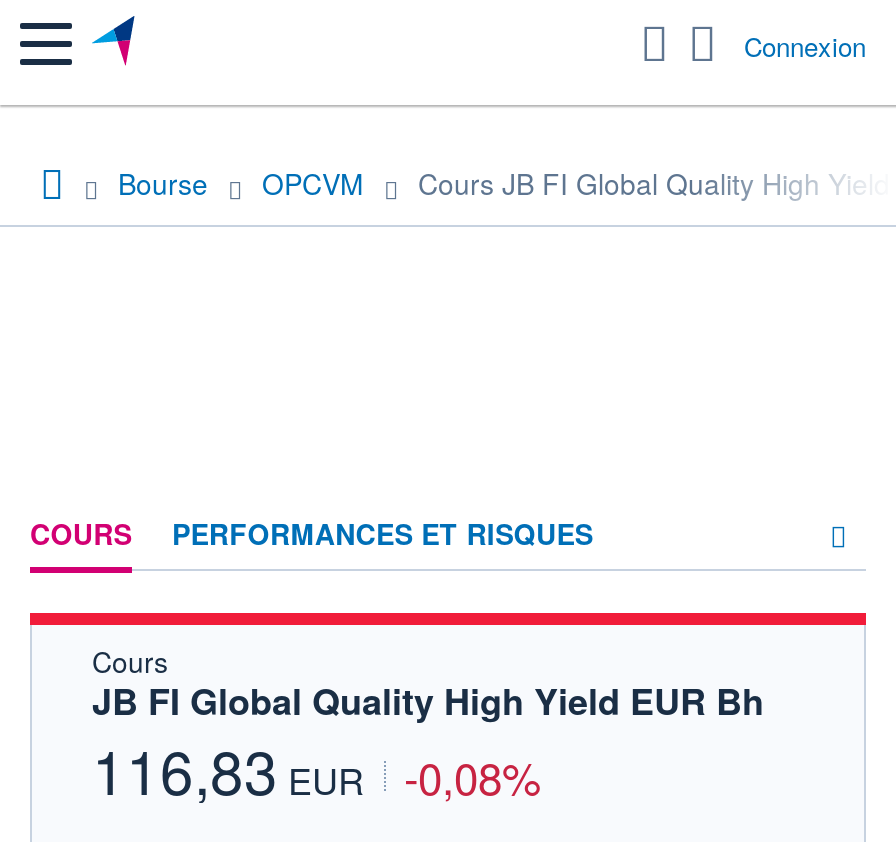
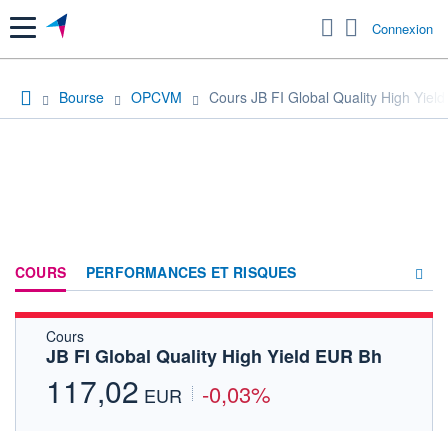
- 116,83 EUR
+ 117,02 EUR

- -0,08%
+ -0,03%
